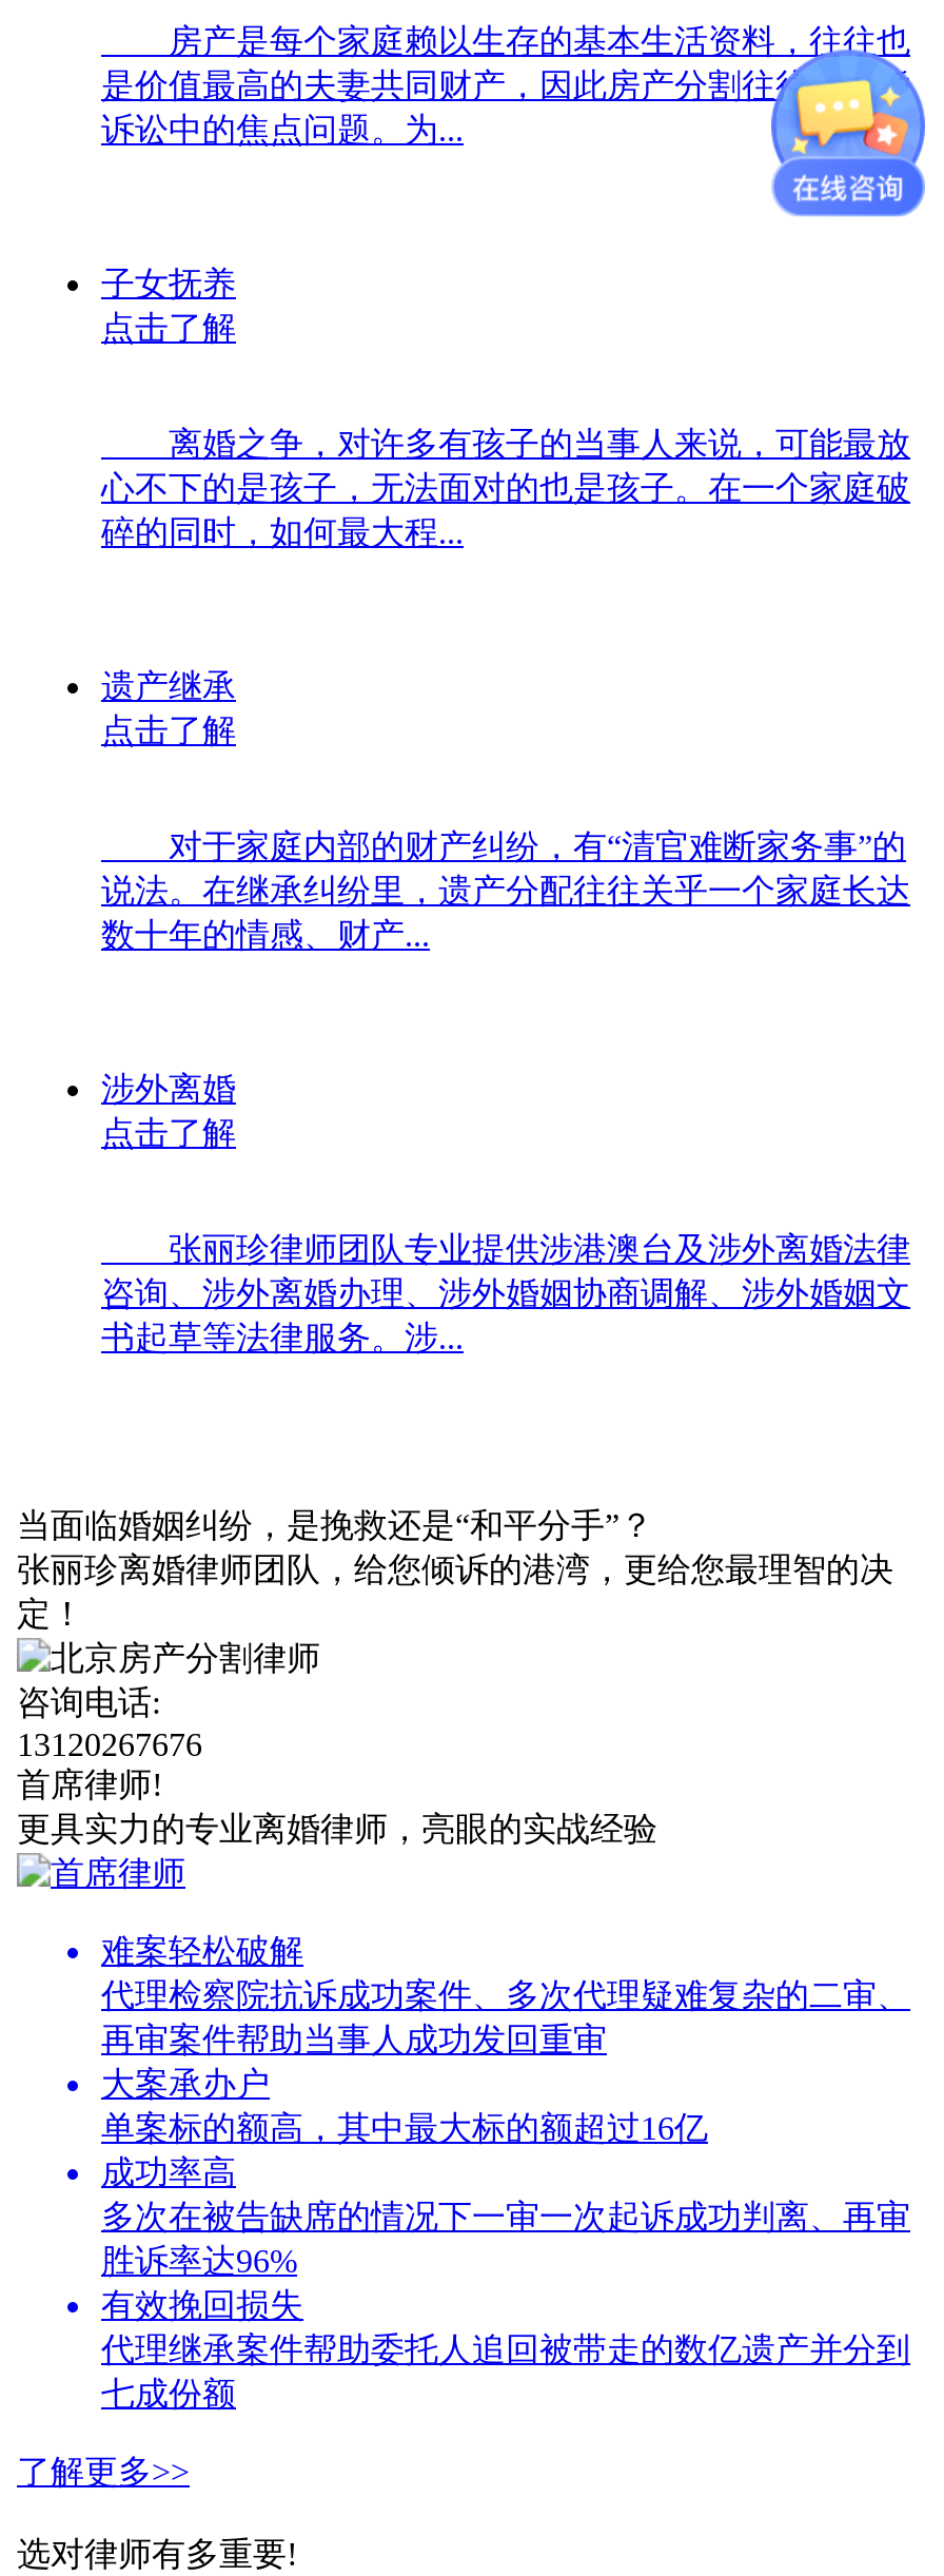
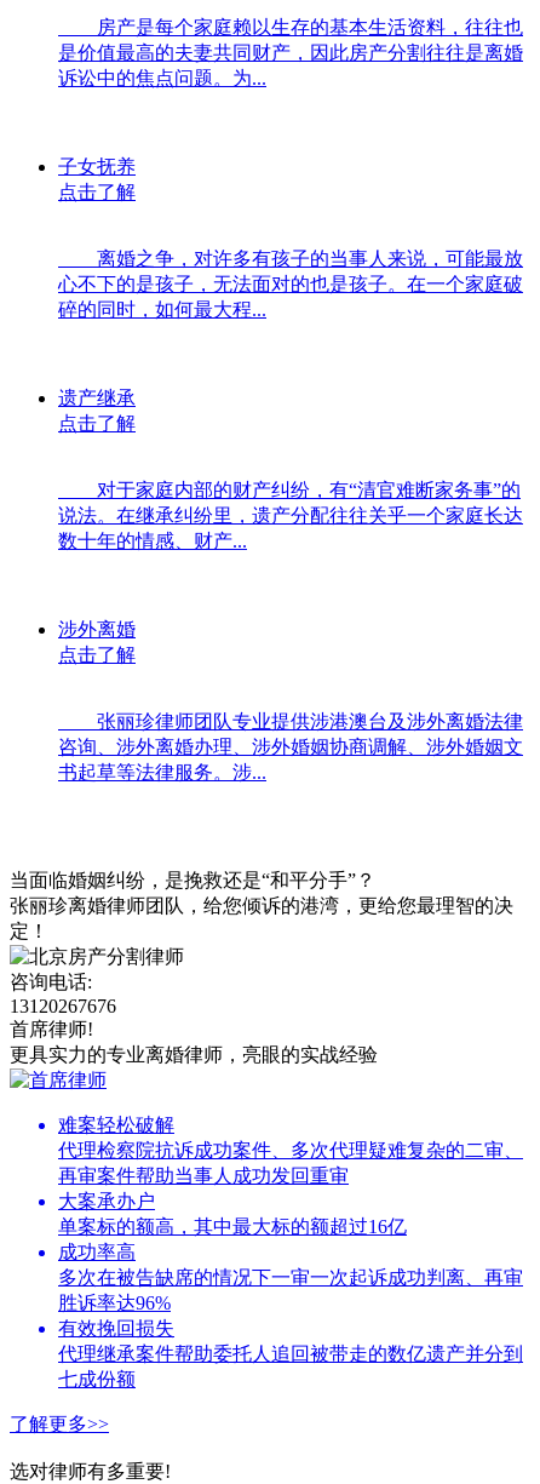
- [image]
